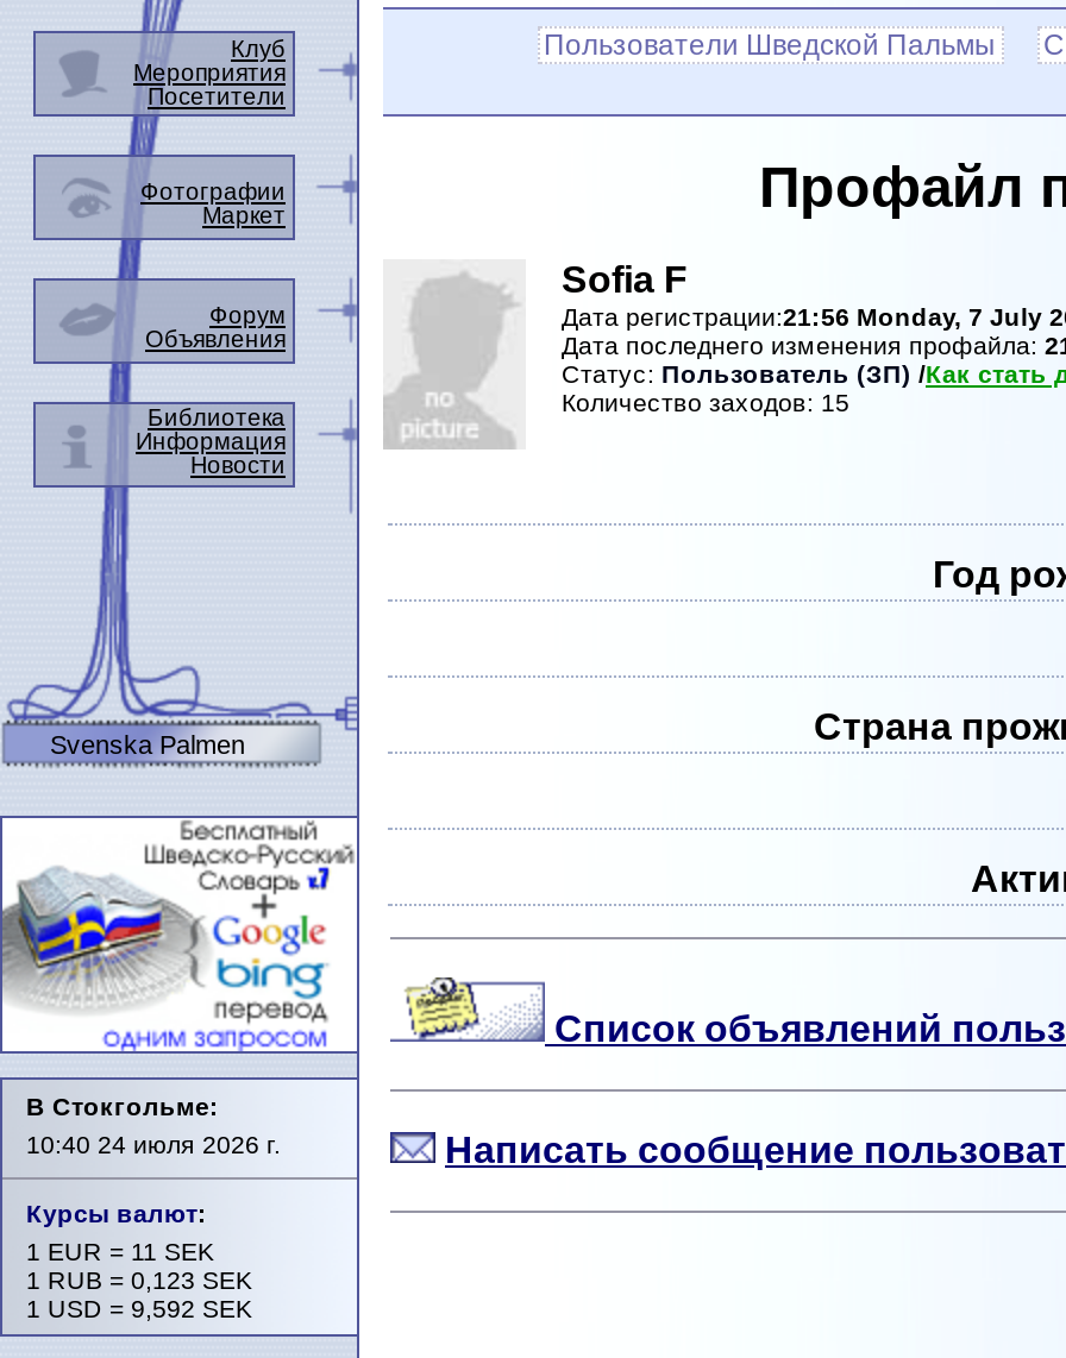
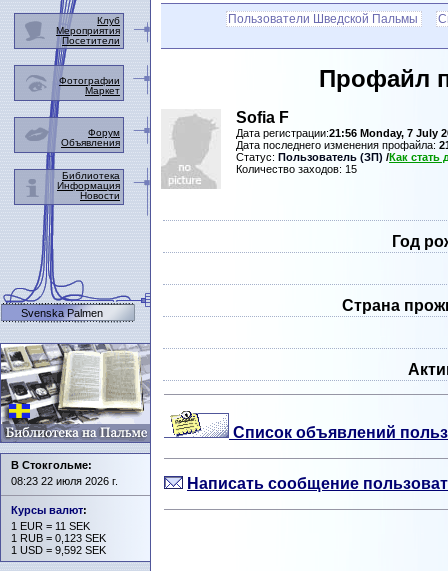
- [image]
- 10:40 24 июля 2026 г.
+ [image]
+ 08:23 22 июля 2026 г.
